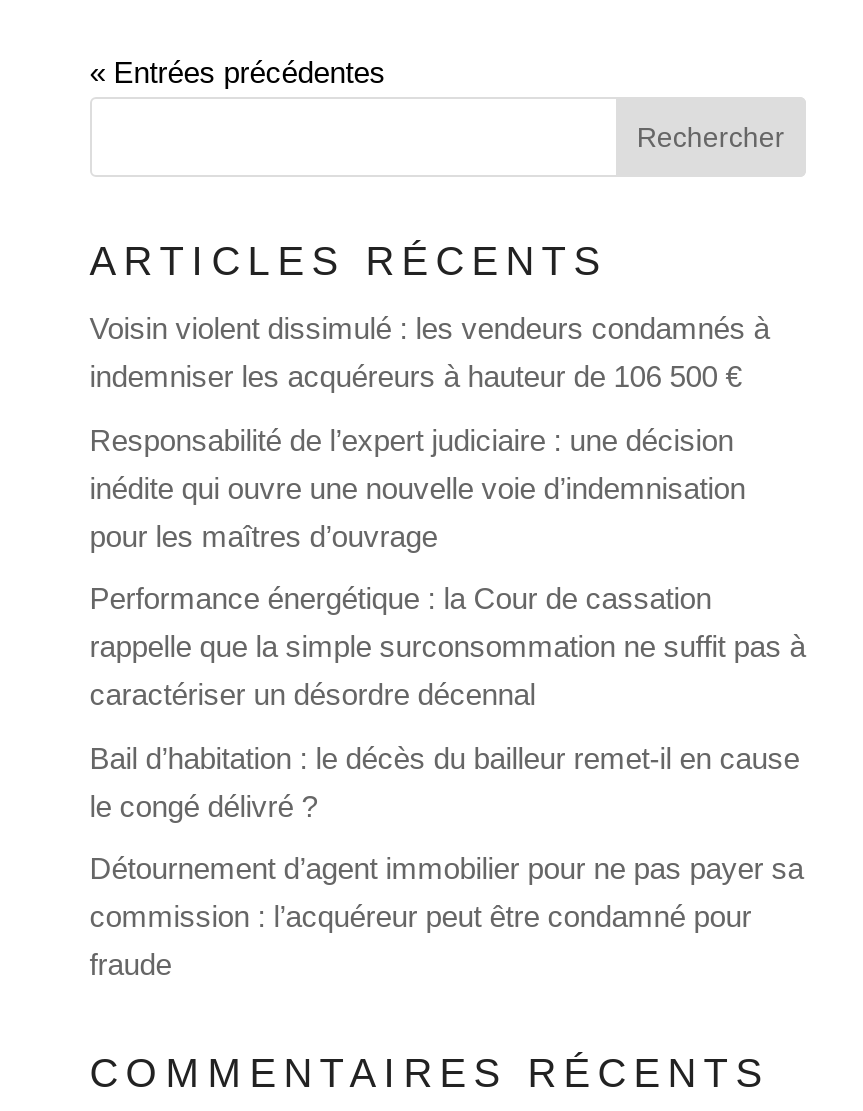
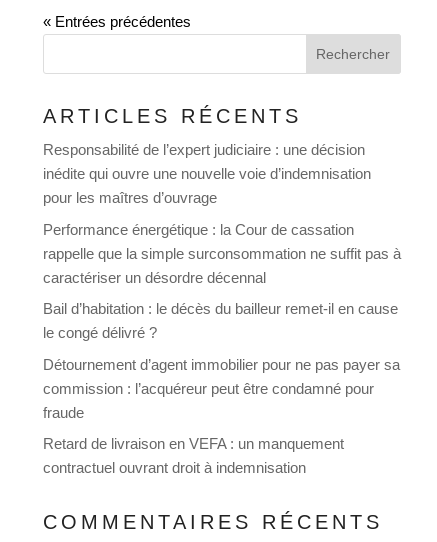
- Voisin violent dissimulé : les vendeurs condamnés à
- indemniser les acquéreurs à hauteur de 106 500 €

moved up: Responsabilité de l’expert judiciaire : une décision | inédite qui ouvre une nouvelle voie d’indemnisation | pour les maîtres d’ouvrage | ... | commission : l’acquéreur peut être condamné pour | fraude

+ Retard de livraison en VEFA : un manquement
+ contractuel ouvrant droit à indemnisation
